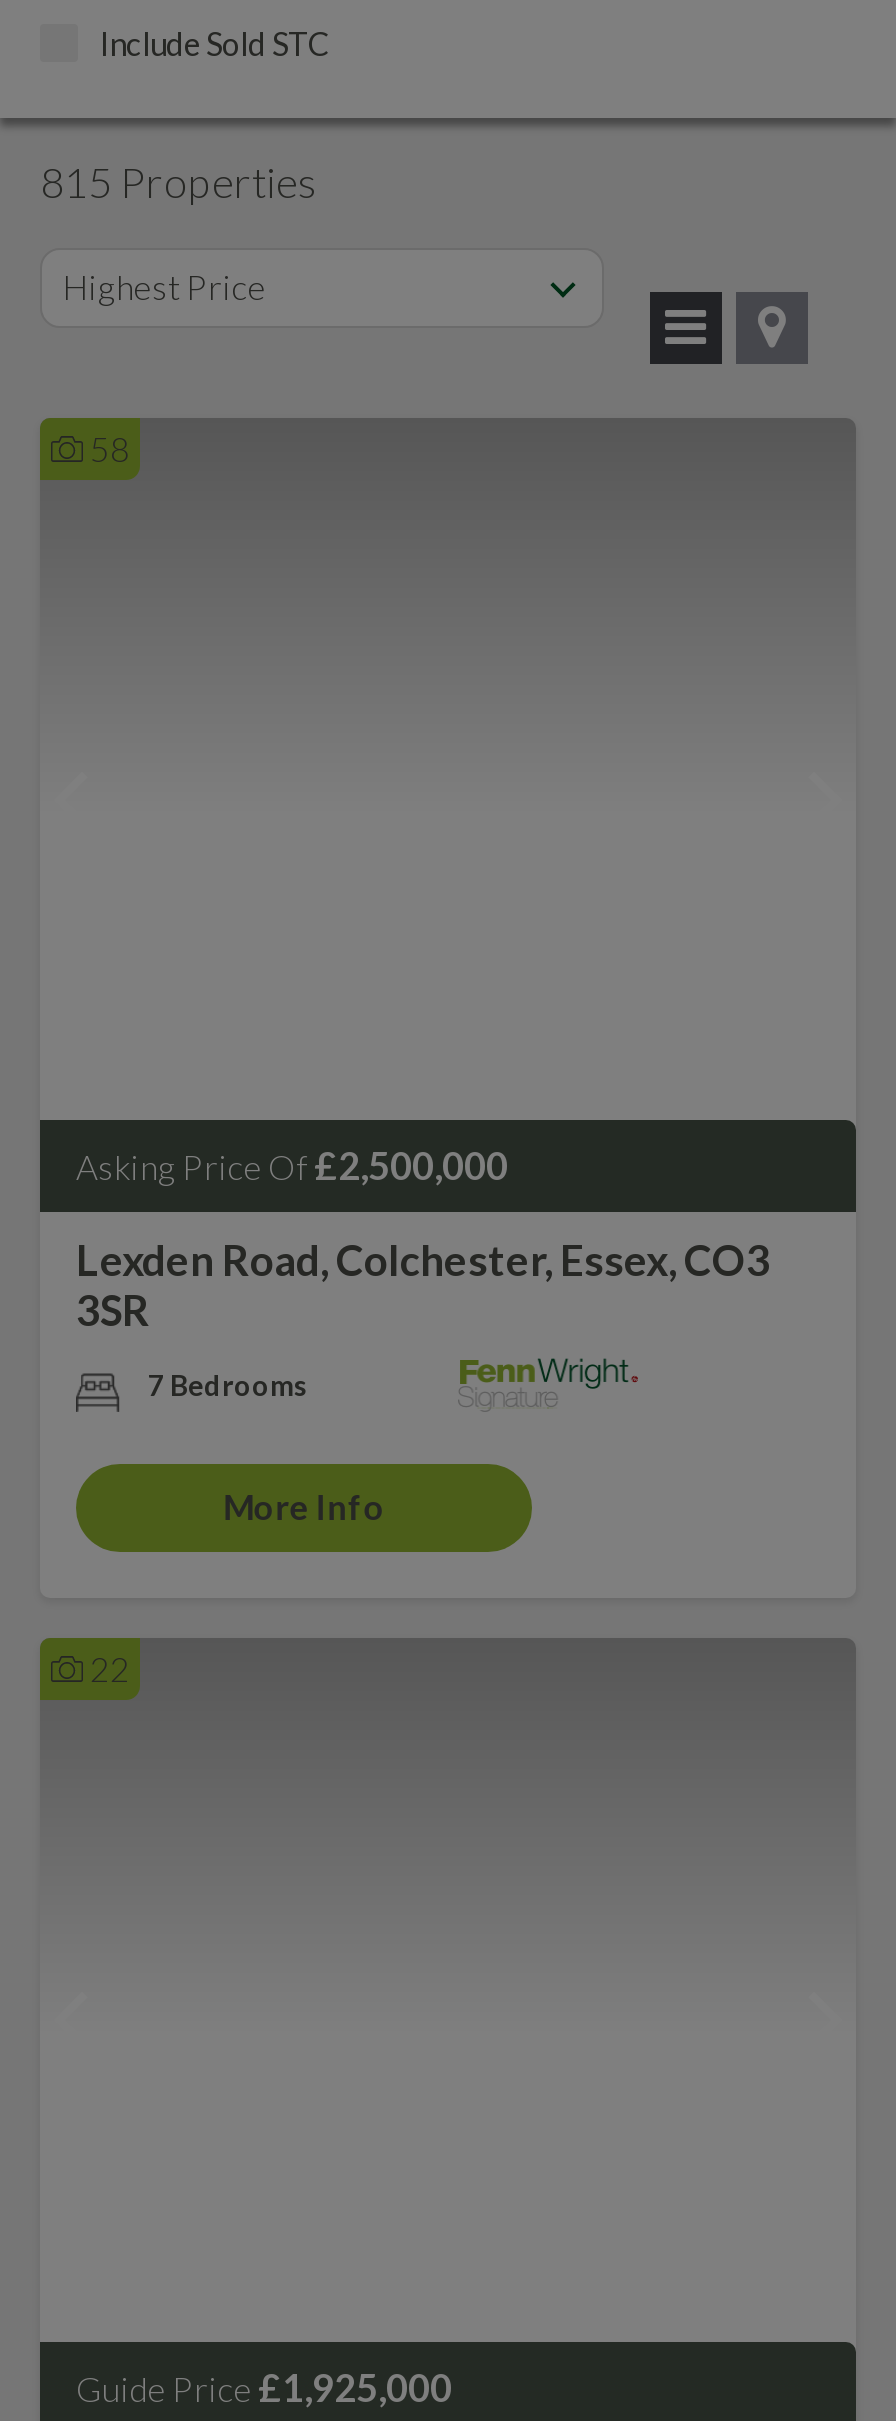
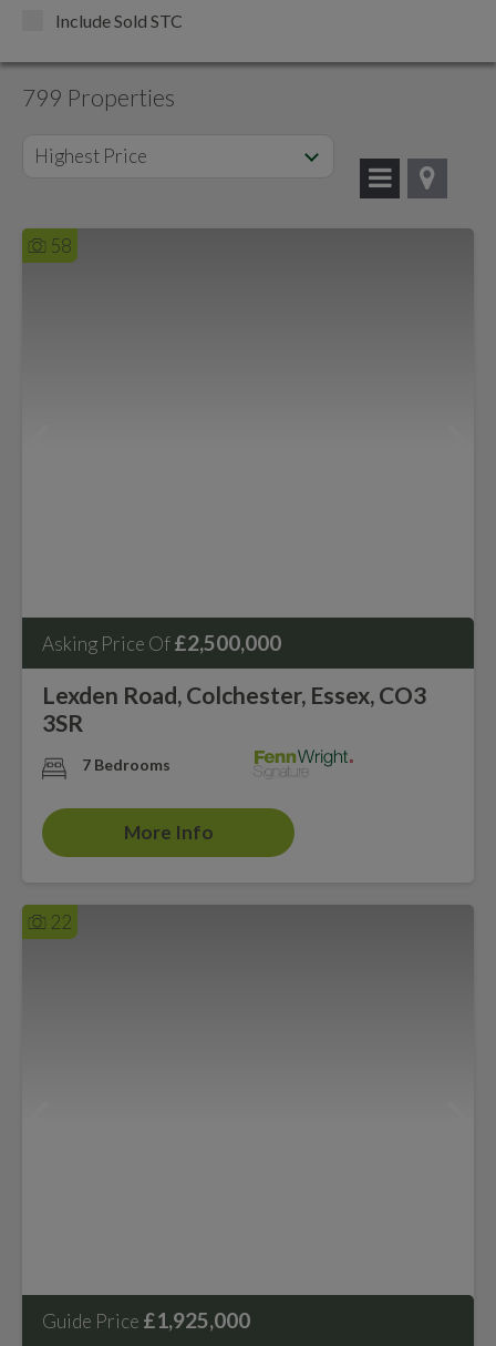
- 815 Properties
+ 799 Properties
